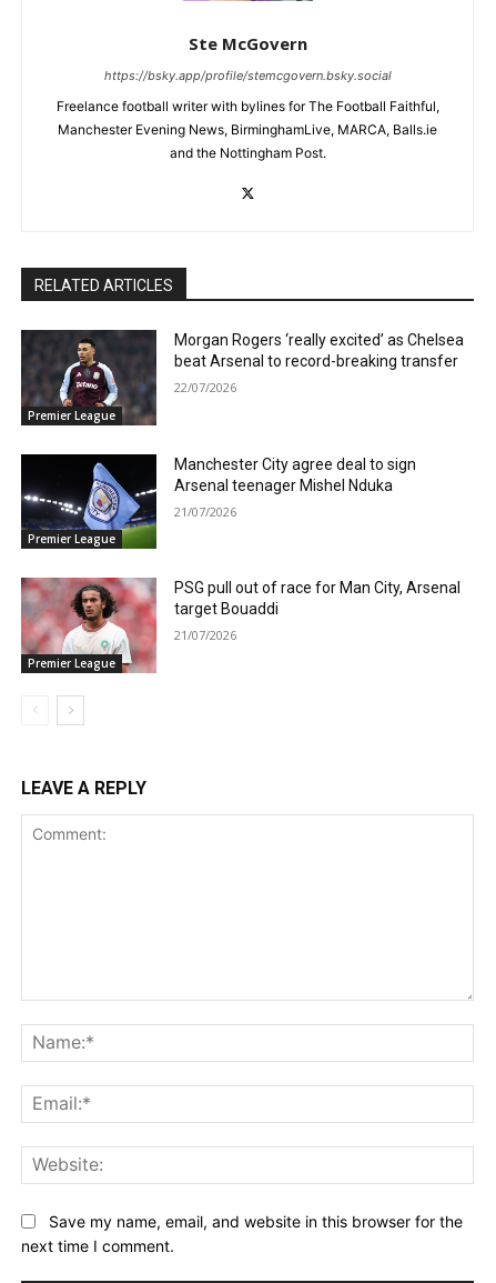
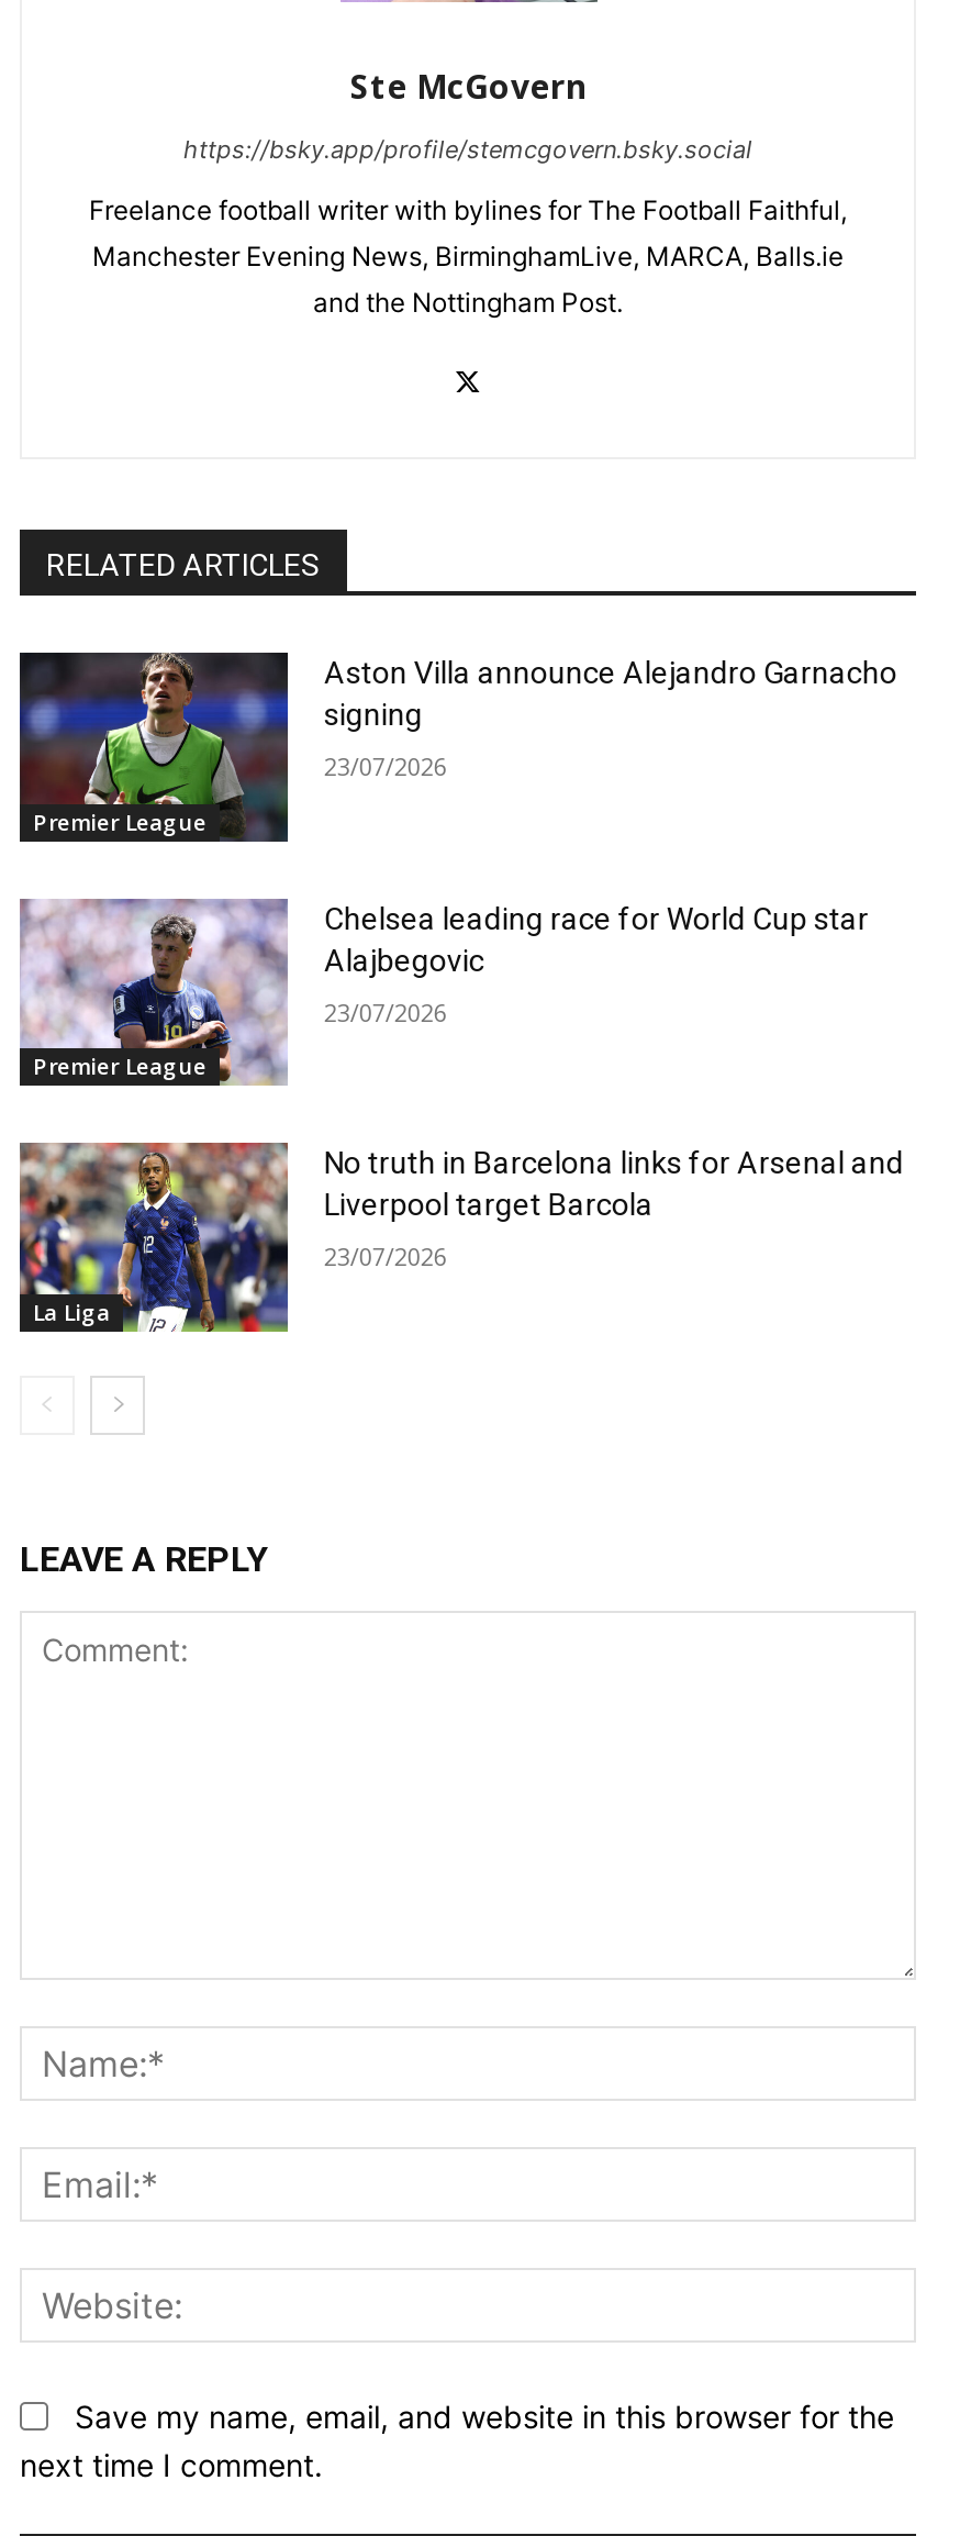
- [image]
- Morgan Rogers ‘really excited’ as Chelsea
- beat Arsenal to record-breaking transfer
+ [image]
+ Aston Villa announce Alejandro Garnacho
+ signing

- 22/07/2026
+ 23/07/2026

- [image]
- Manchester City agree deal to sign
- Arsenal teenager Mishel Nduka
+ [image]
+ Chelsea leading race for World Cup star
+ Alajbegovic

- 21/07/2026
+ 23/07/2026

- [image]
- Premier League
+ [image]
+ La Liga

- PSG pull out of race for Man City, Arsenal
- target Bouaddi
+ No truth in Barcelona links for Arsenal and
+ Liverpool target Barcola

- 21/07/2026
+ 23/07/2026
